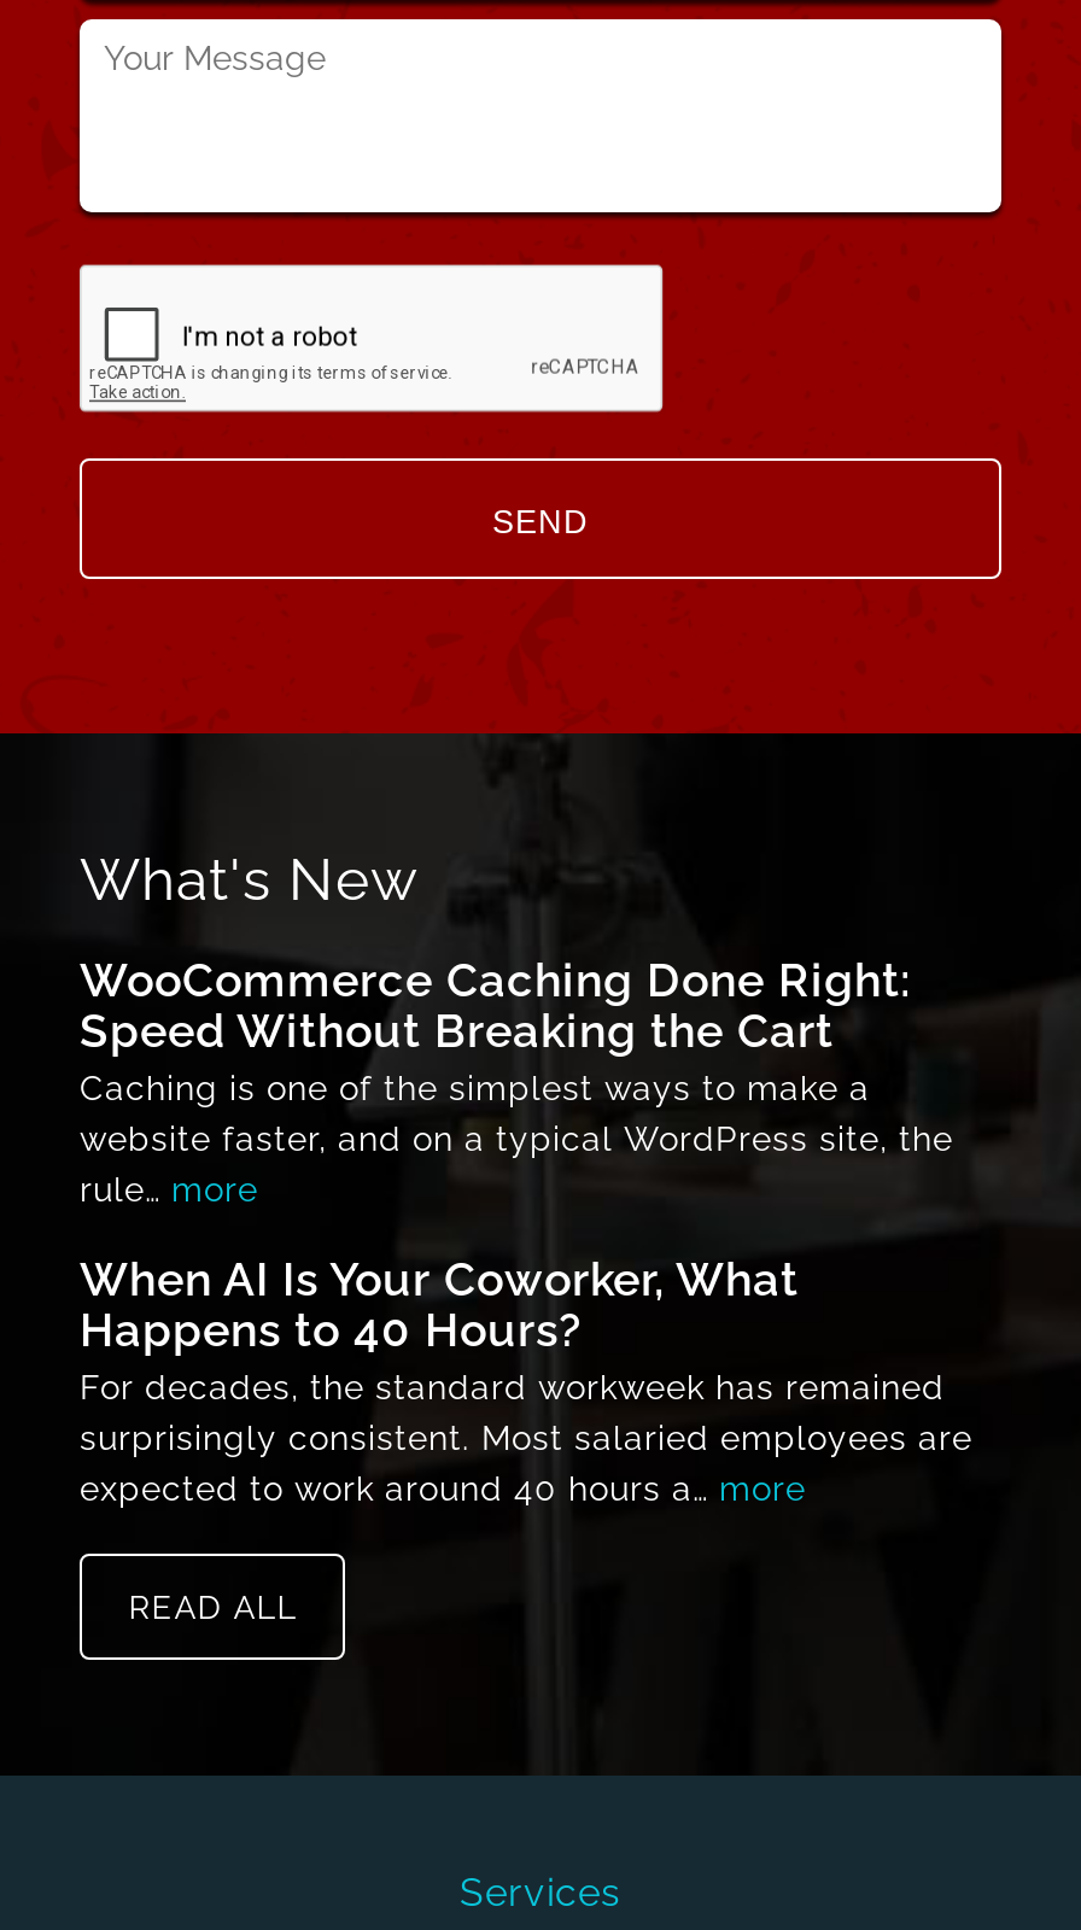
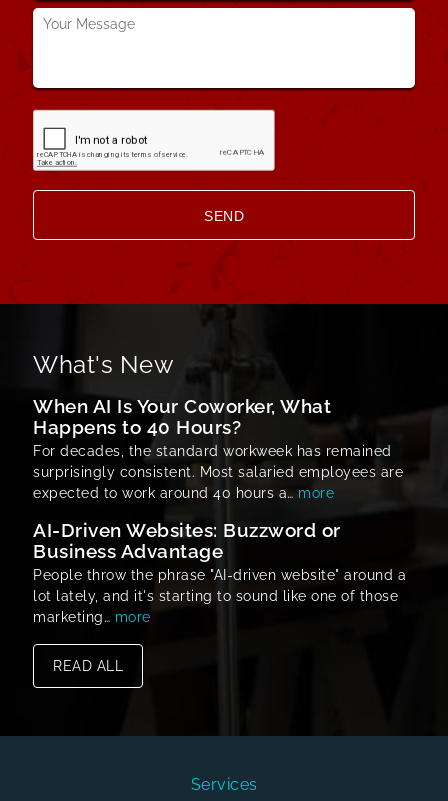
- WooCommerce Caching Done Right:
- Speed Without Breaking the Cart
- Caching is one of the simplest ways to make a
- website faster, and on a typical WordPress site, the
- rule… more

moved up: When AI Is Your Coworker, What | Happens to 40 Hours? | For decades, the standard workweek has remained | surprisingly consistent. Most salaried employees are | expected to work around 40 hours a… more

+ AI-Driven Websites: Buzzword or
+ Business Advantage
+ People throw the phrase "AI-driven website" around a
+ lot lately, and it's starting to sound like one of those
+ marketing… more
